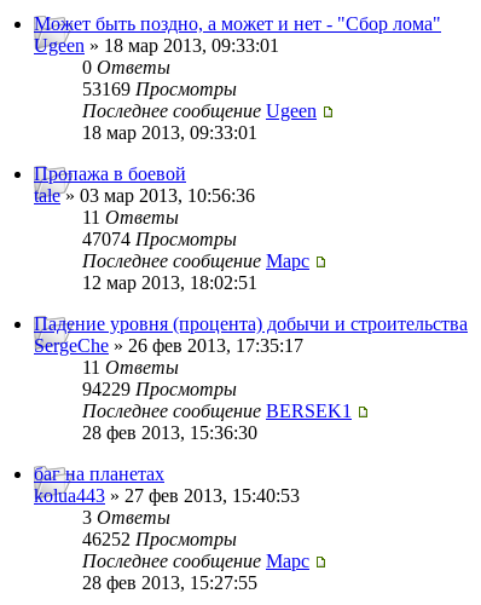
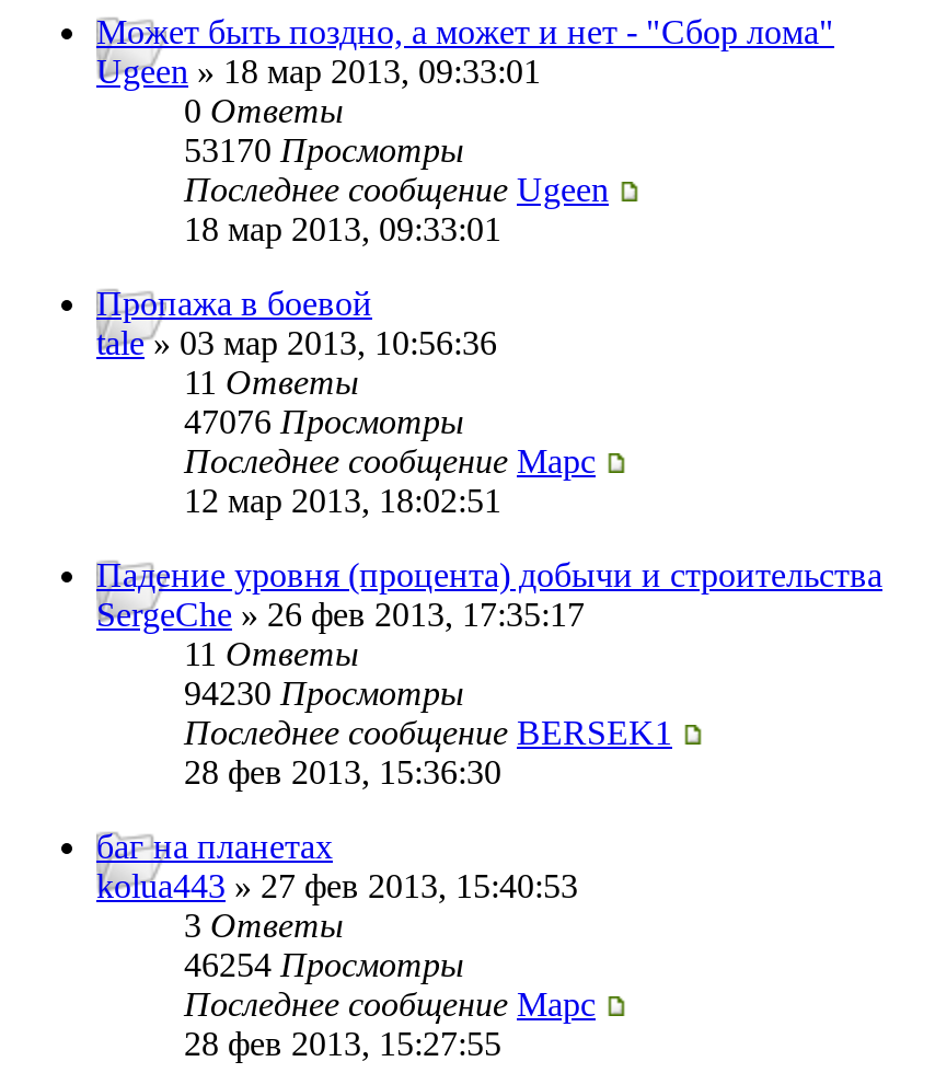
- 53169 Просмотры
+ 53170 Просмотры

- 47074 Просмотры
+ 47076 Просмотры

- 94229 Просмотры
+ 94230 Просмотры

- 46252 Просмотры
+ 46254 Просмотры
